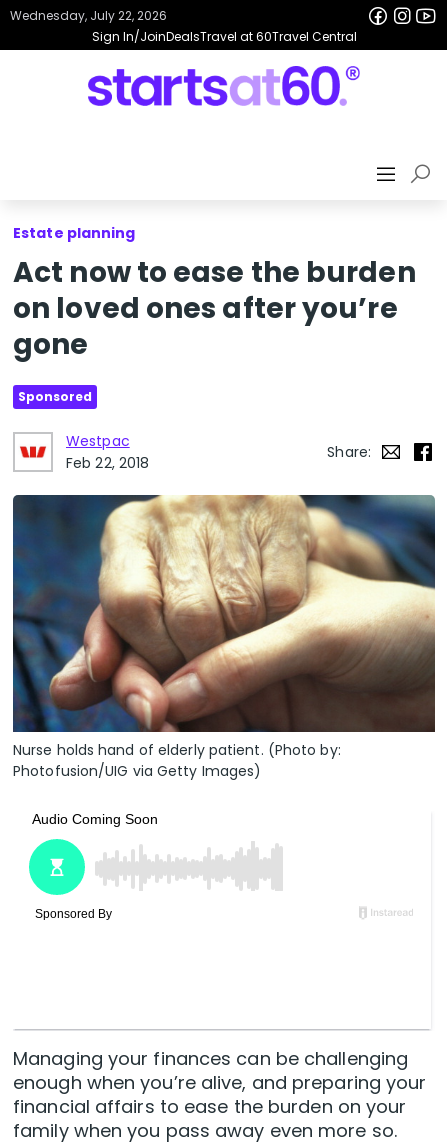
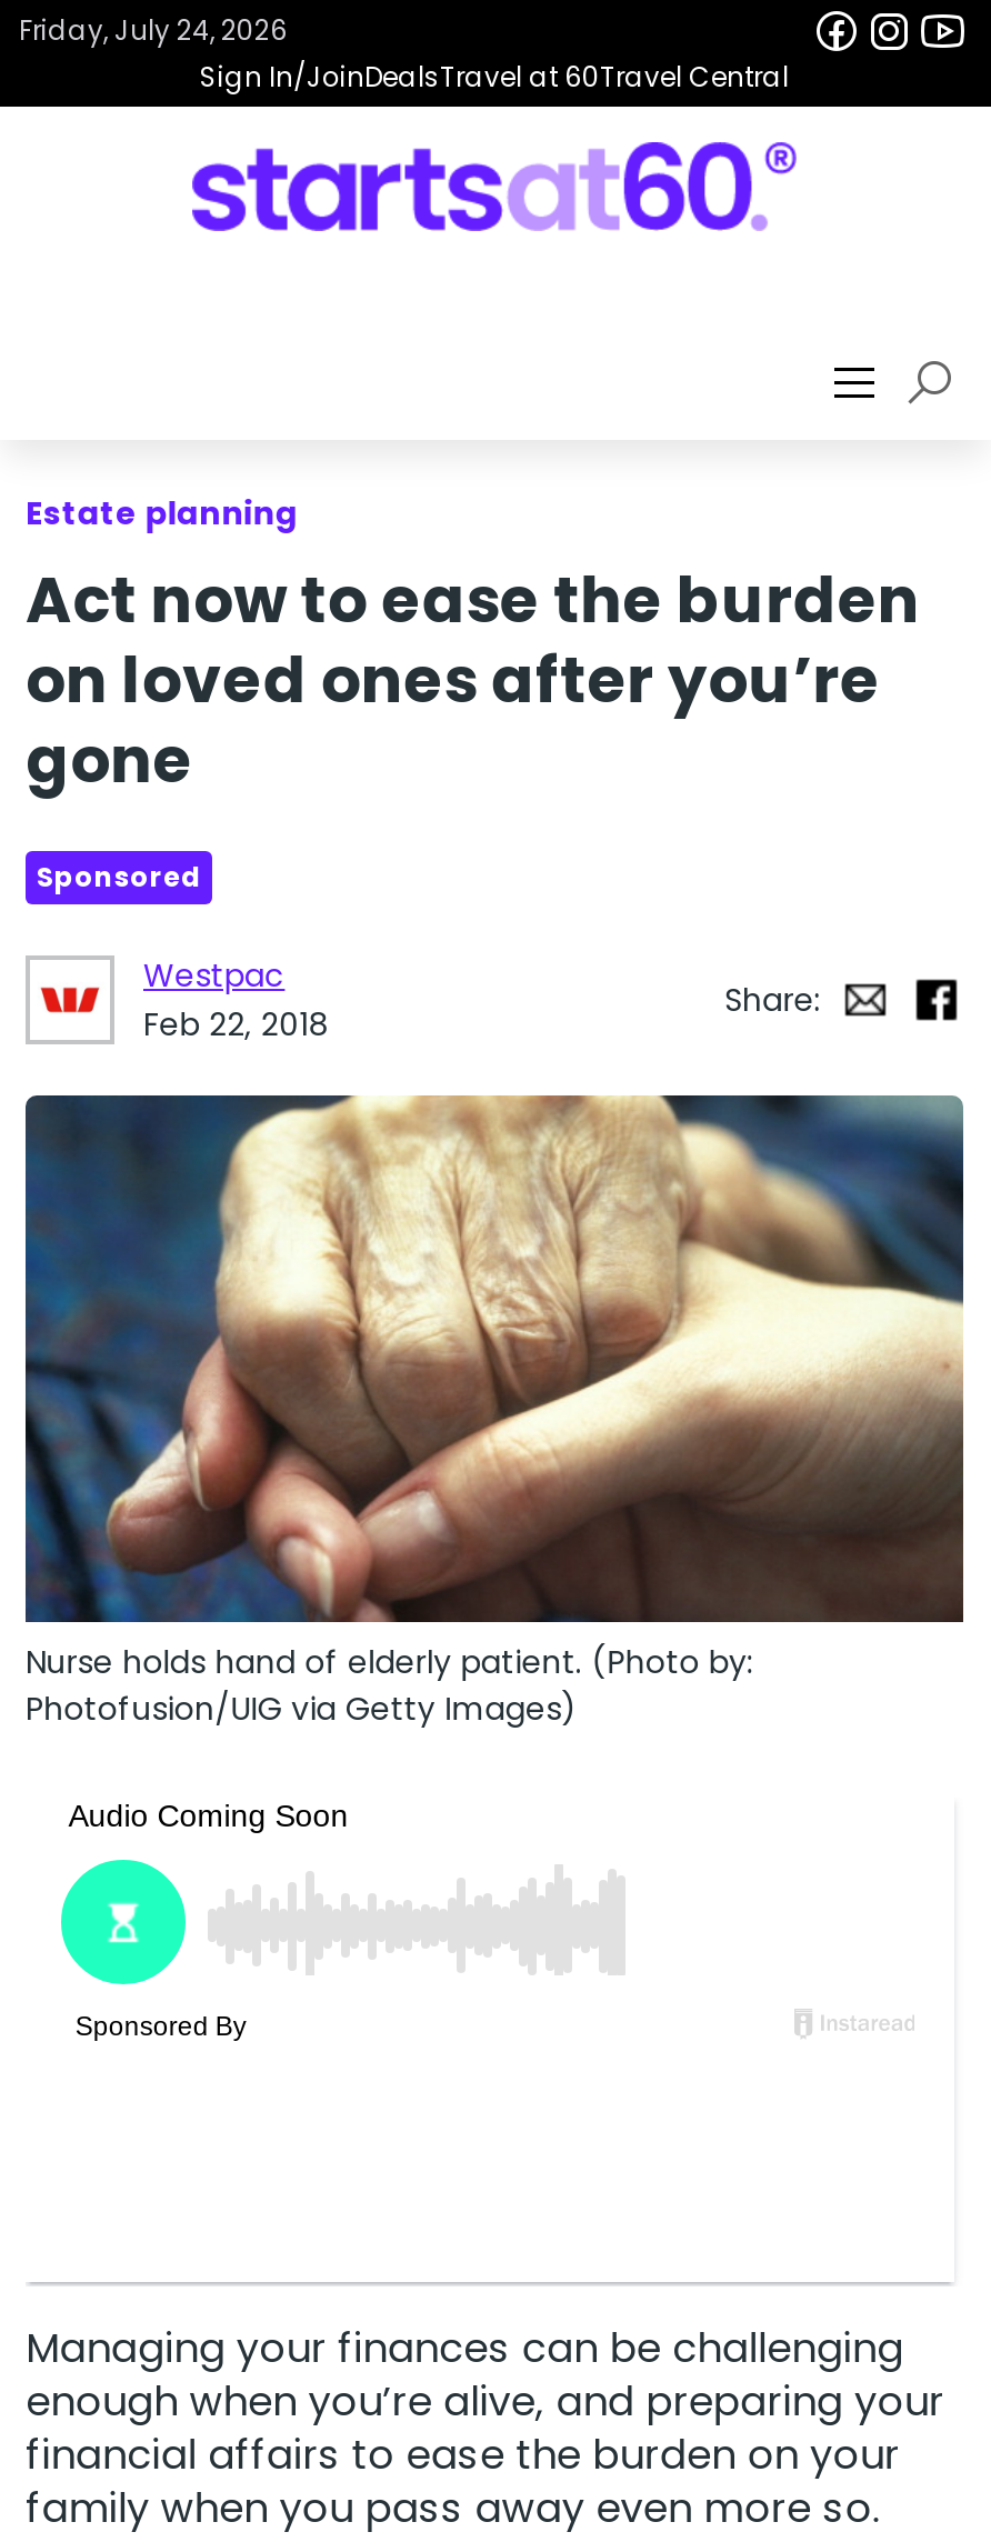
- Wednesday, July 22, 2026
+ Friday, July 24, 2026
